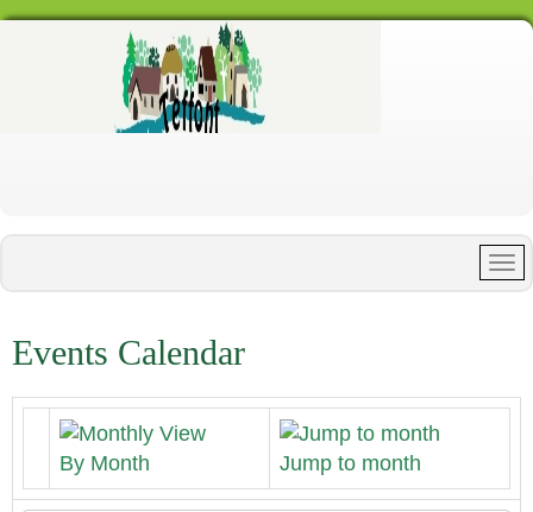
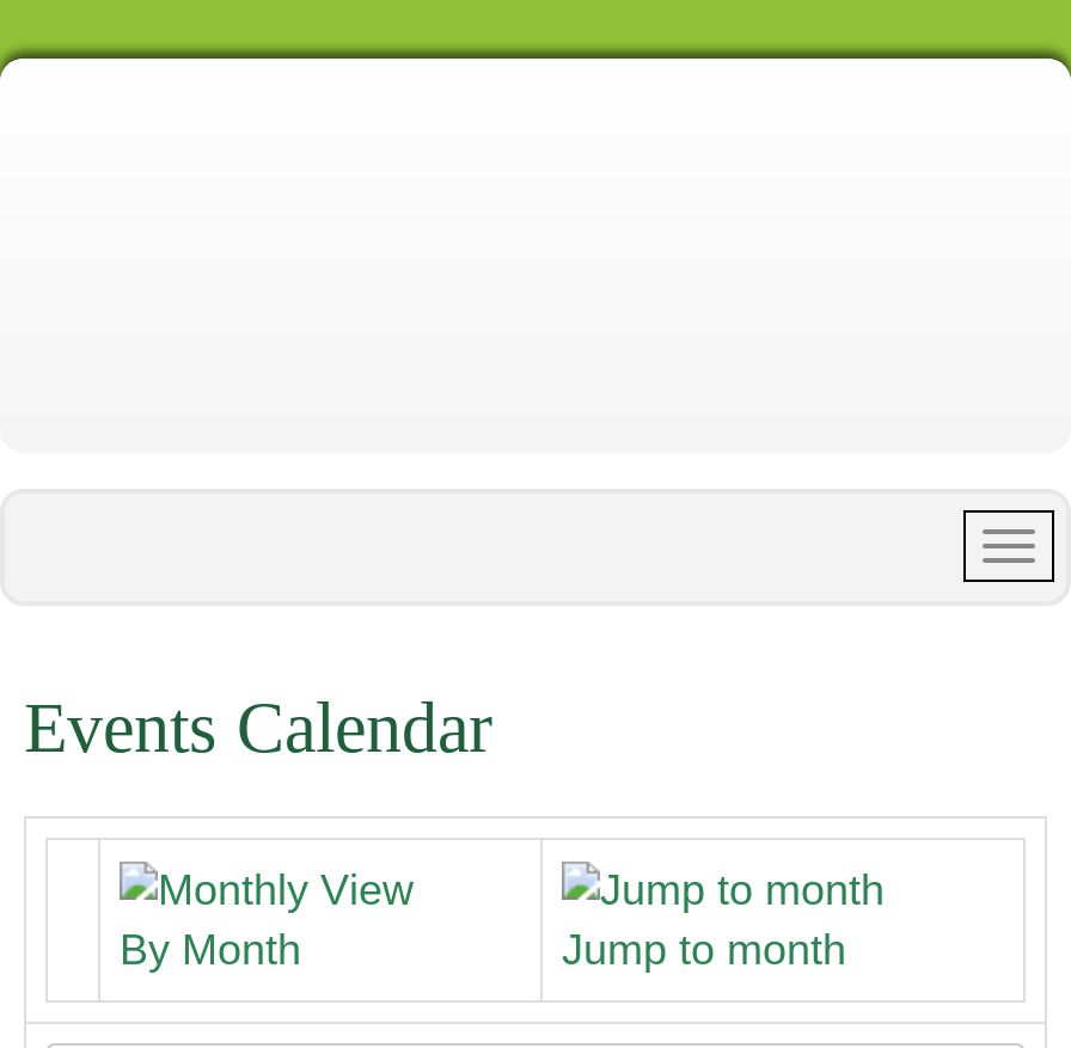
- [image]
